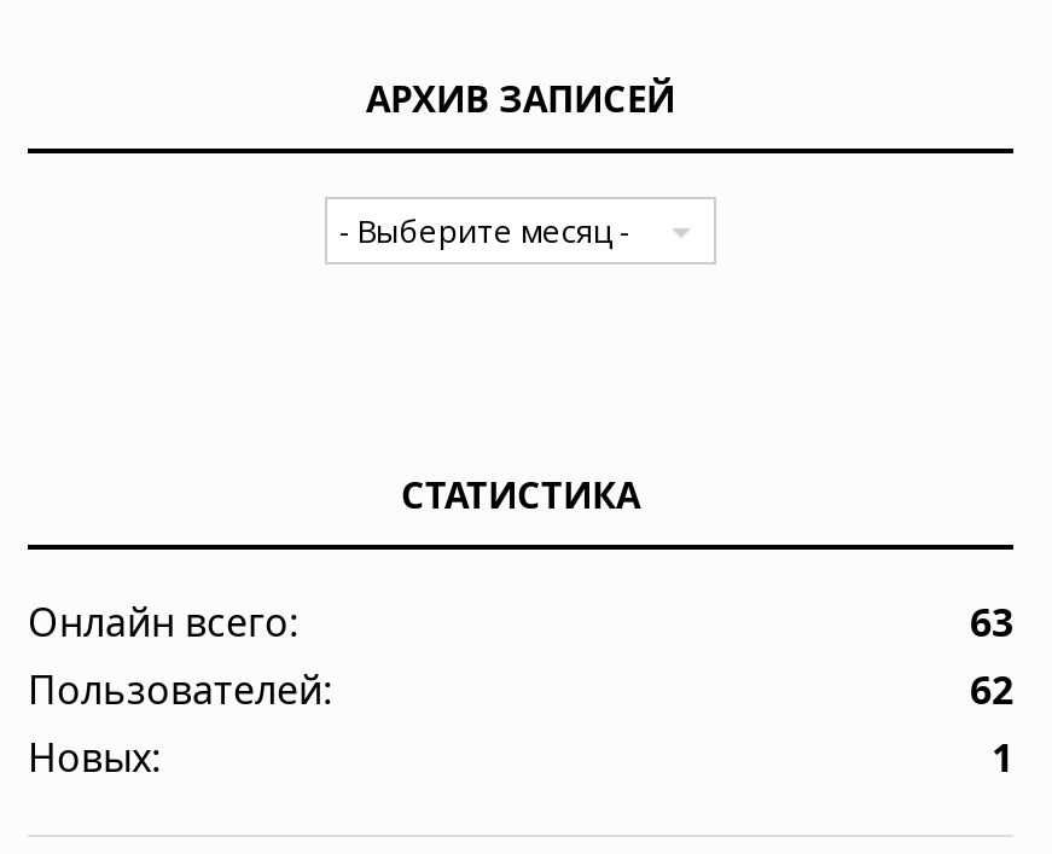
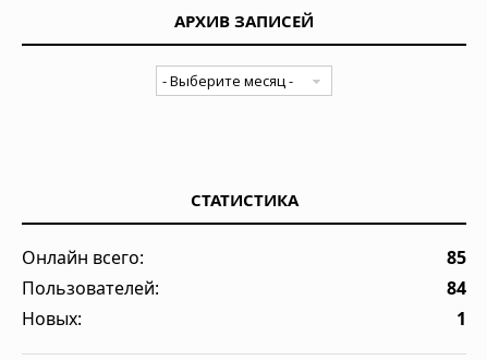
- 63
+ 85

- 62
+ 84
